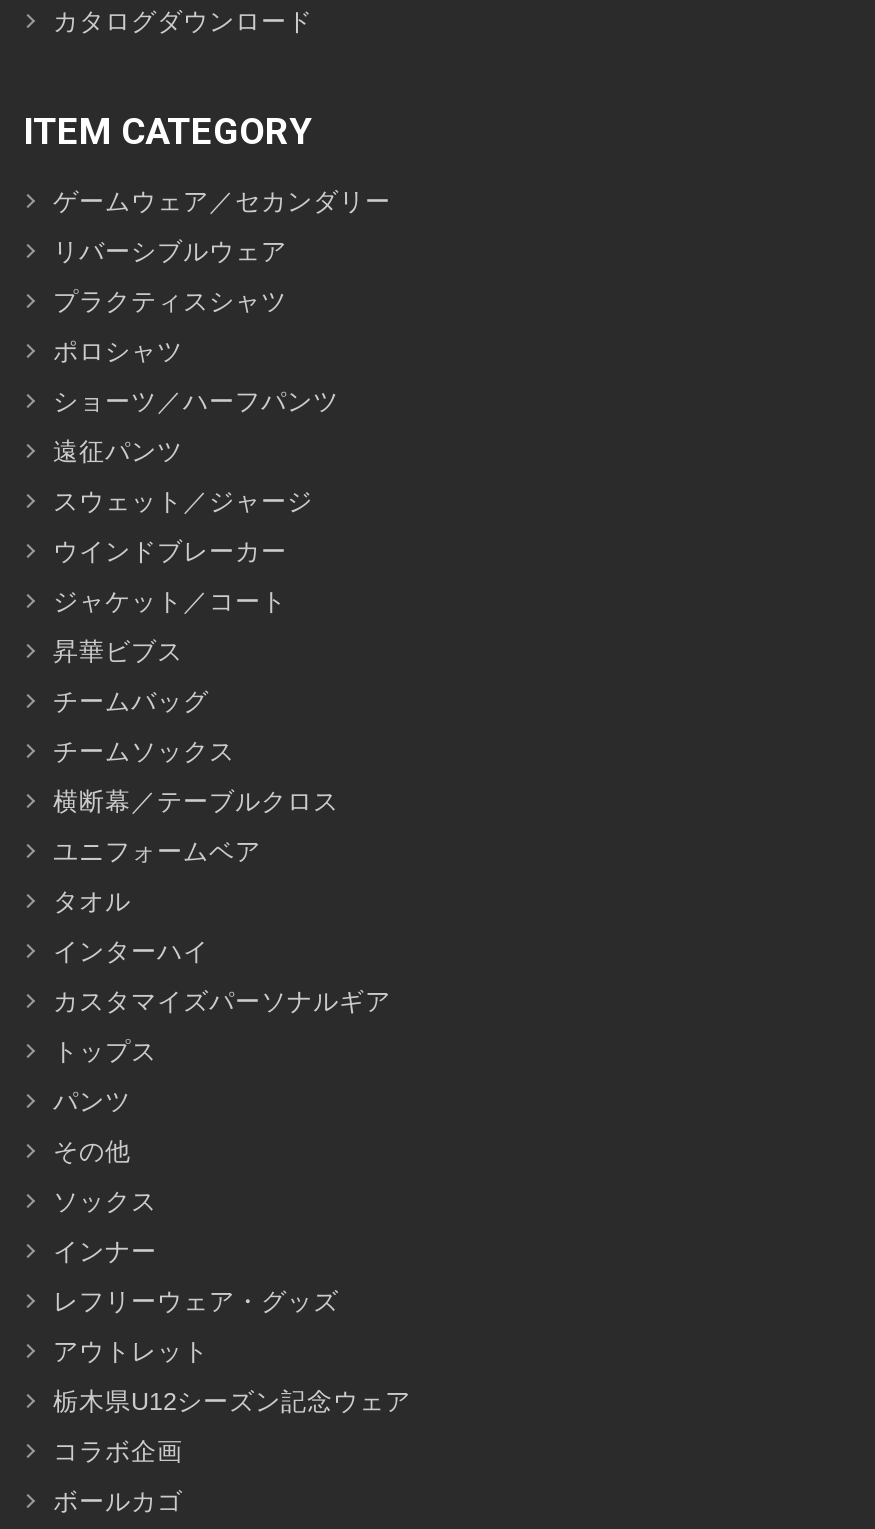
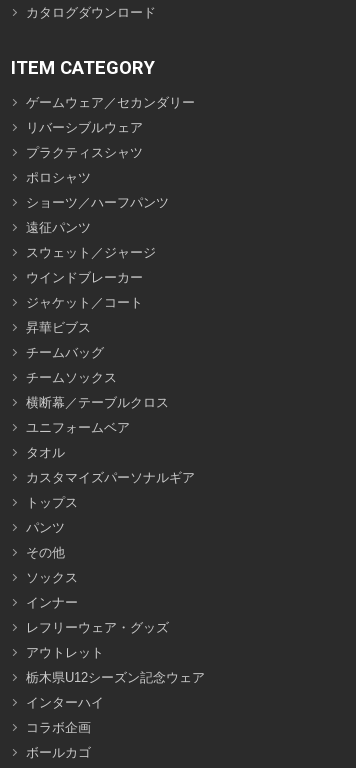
moved down: インターハイ

moved up: カスタマイズパーソナルギア | トップス | パンツ | ... | アウトレット | 栃木県U12シーズン記念ウェア
